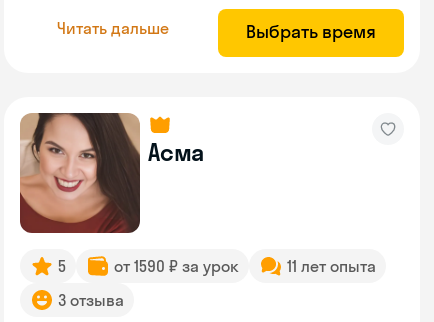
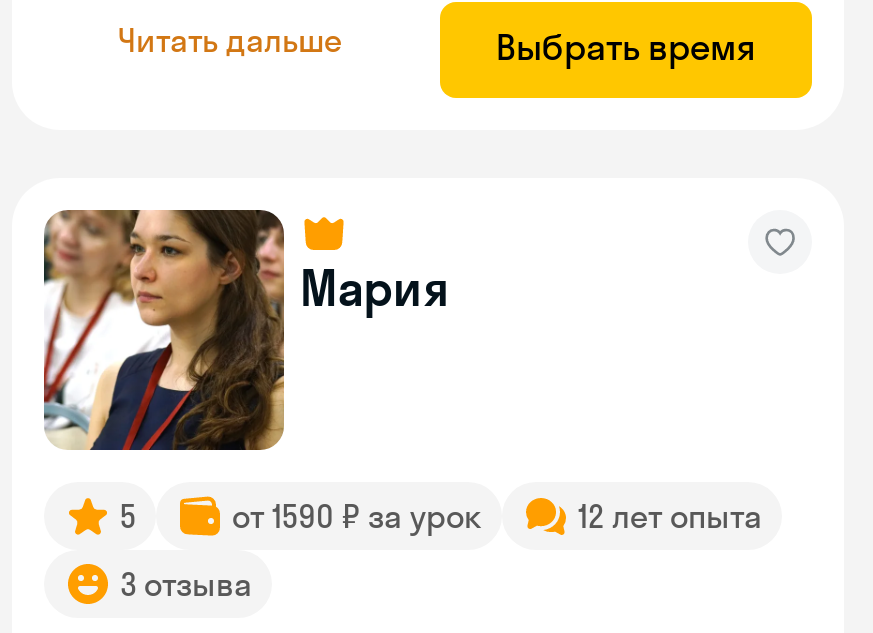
- [image]
- Асма
+ [image]
+ Мария

- 11 лет опыта
+ 12 лет опыта
